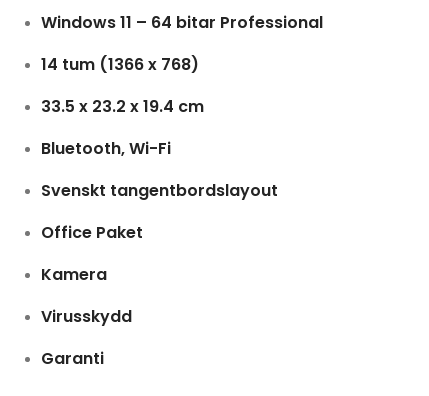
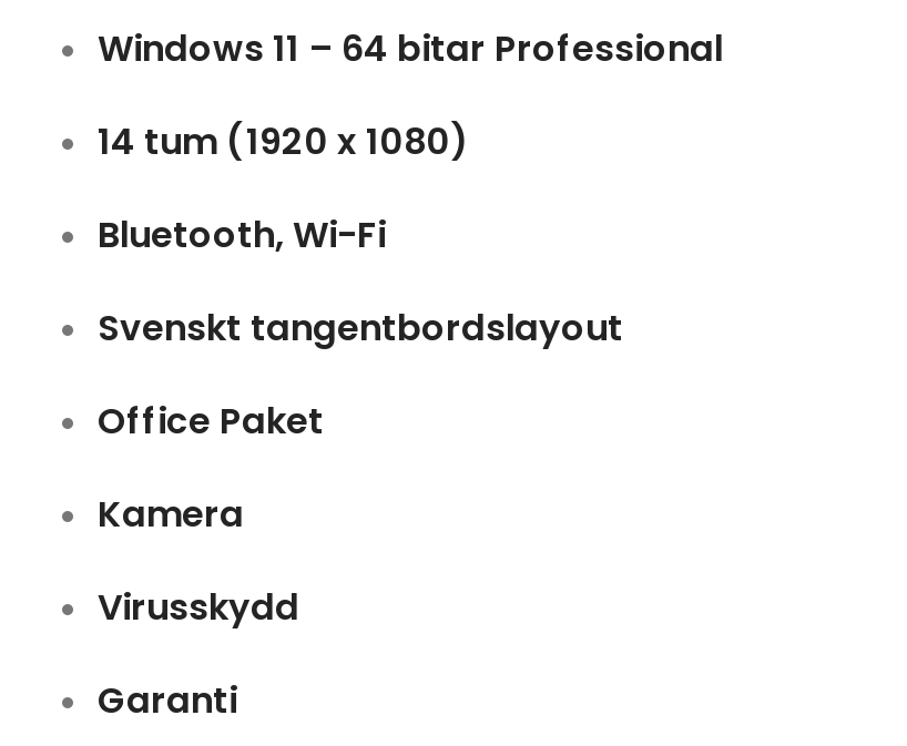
- 14 tum (1366 x 768)
- 33.5 x 23.2 x 19.4 cm
+ 14 tum (1920 x 1080)
